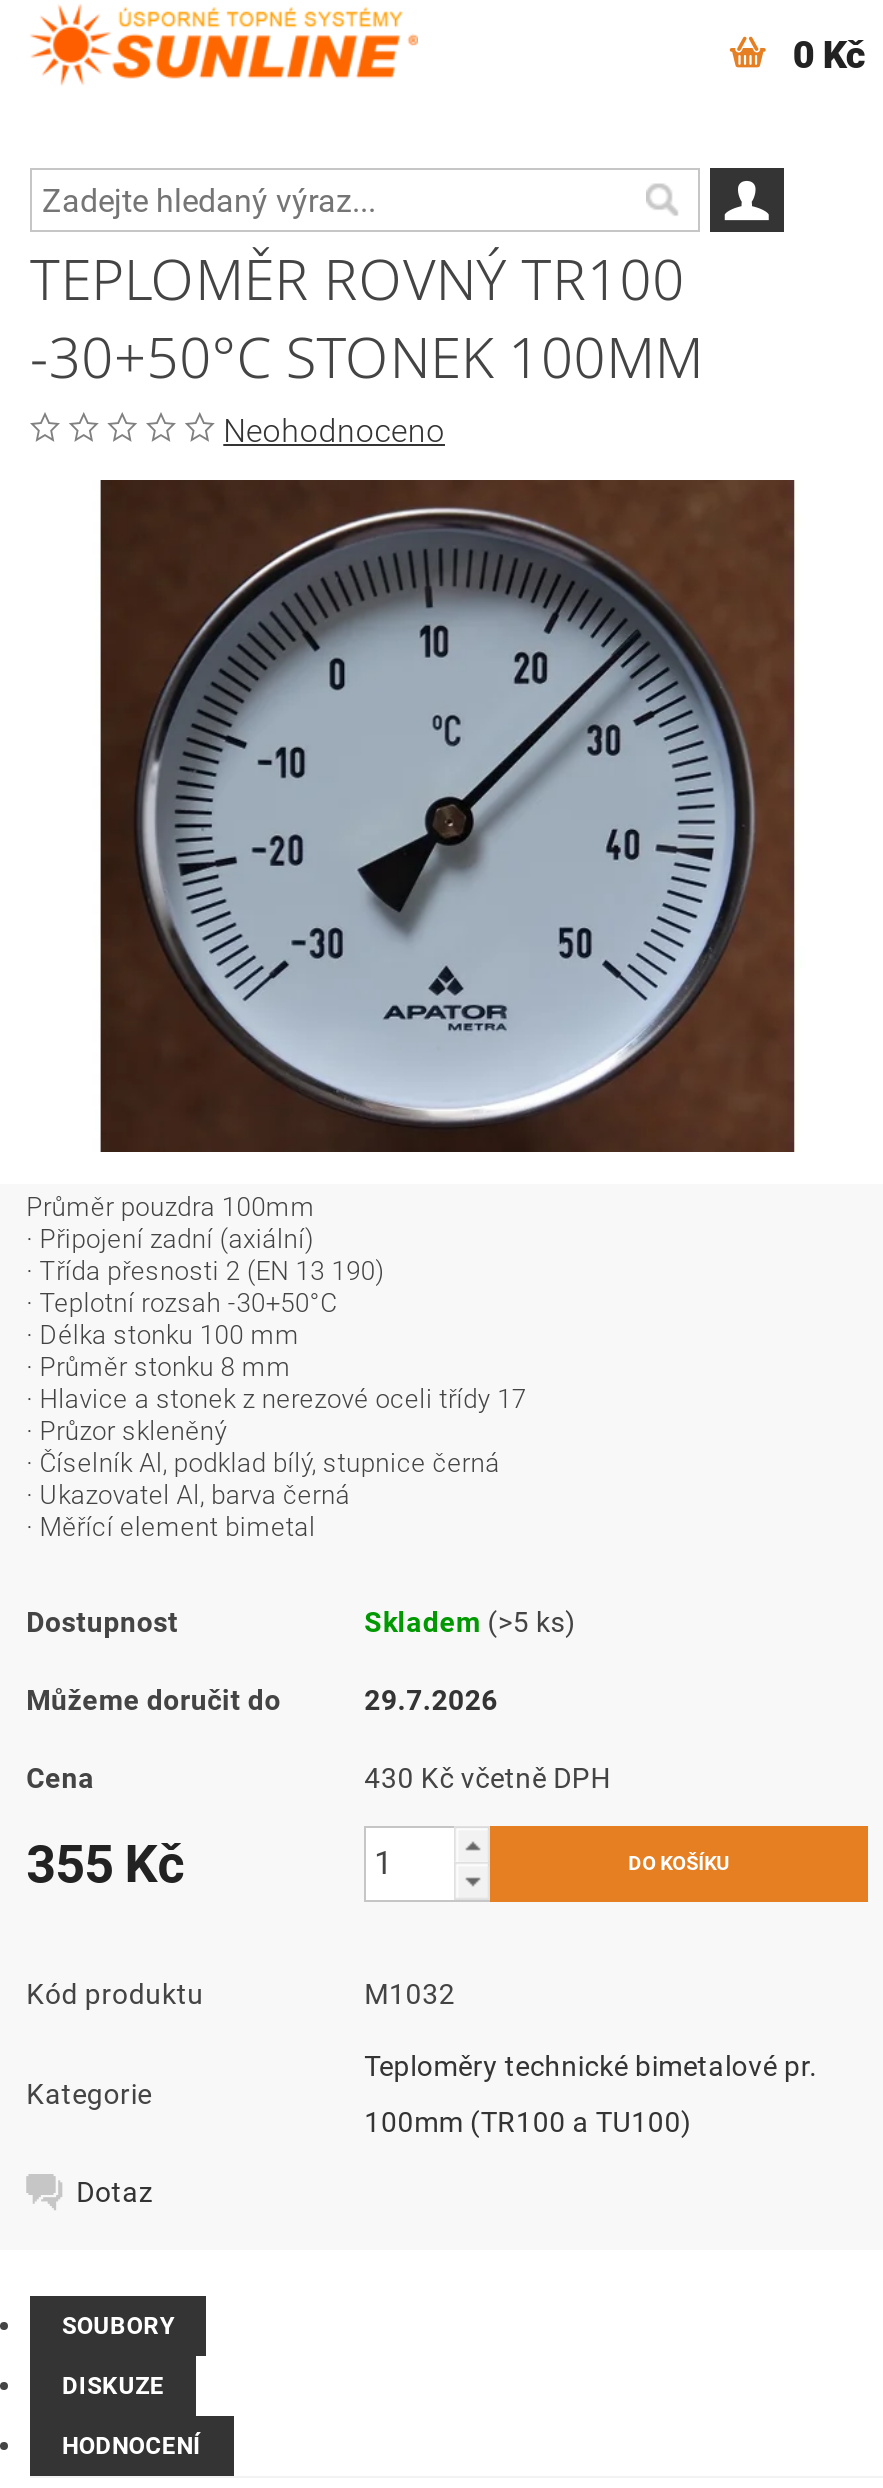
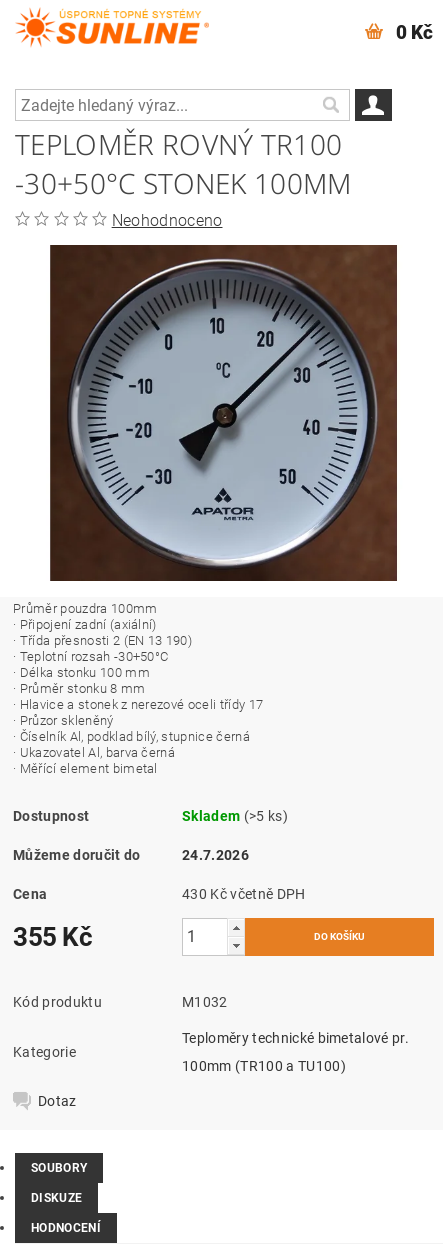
- 29.7.2026
+ 24.7.2026
